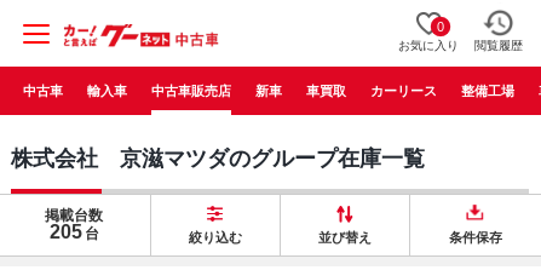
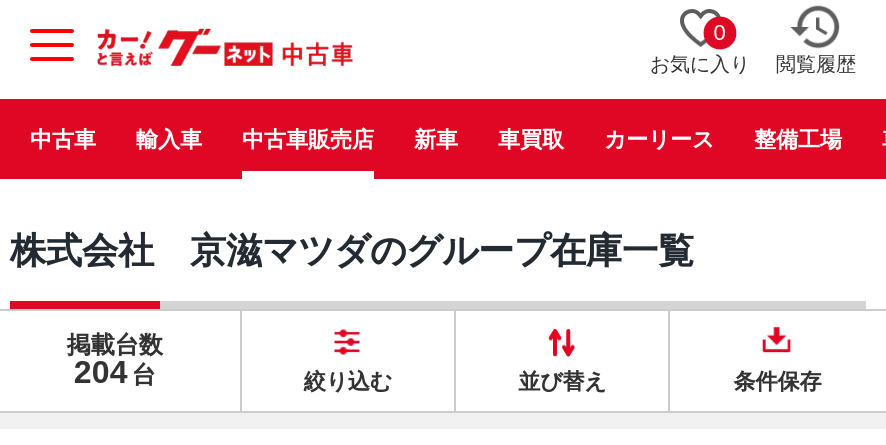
- 205 台
+ 204 台
